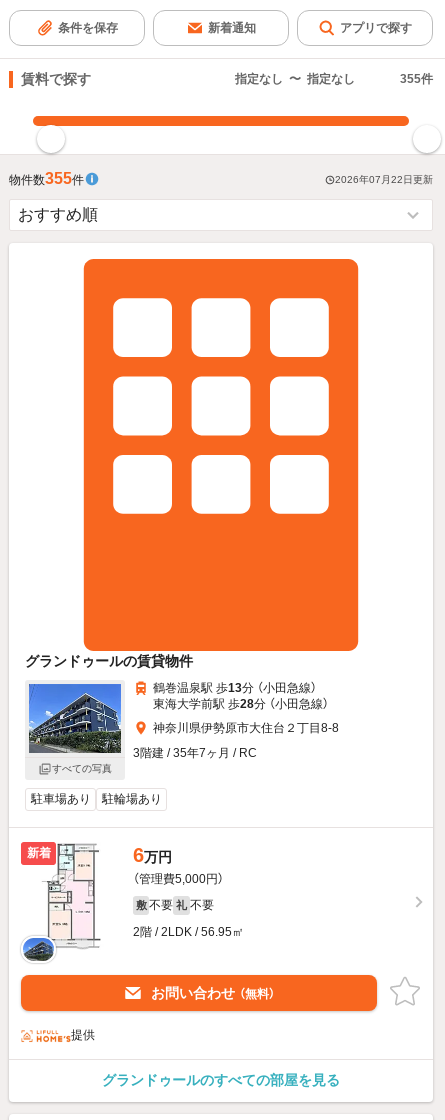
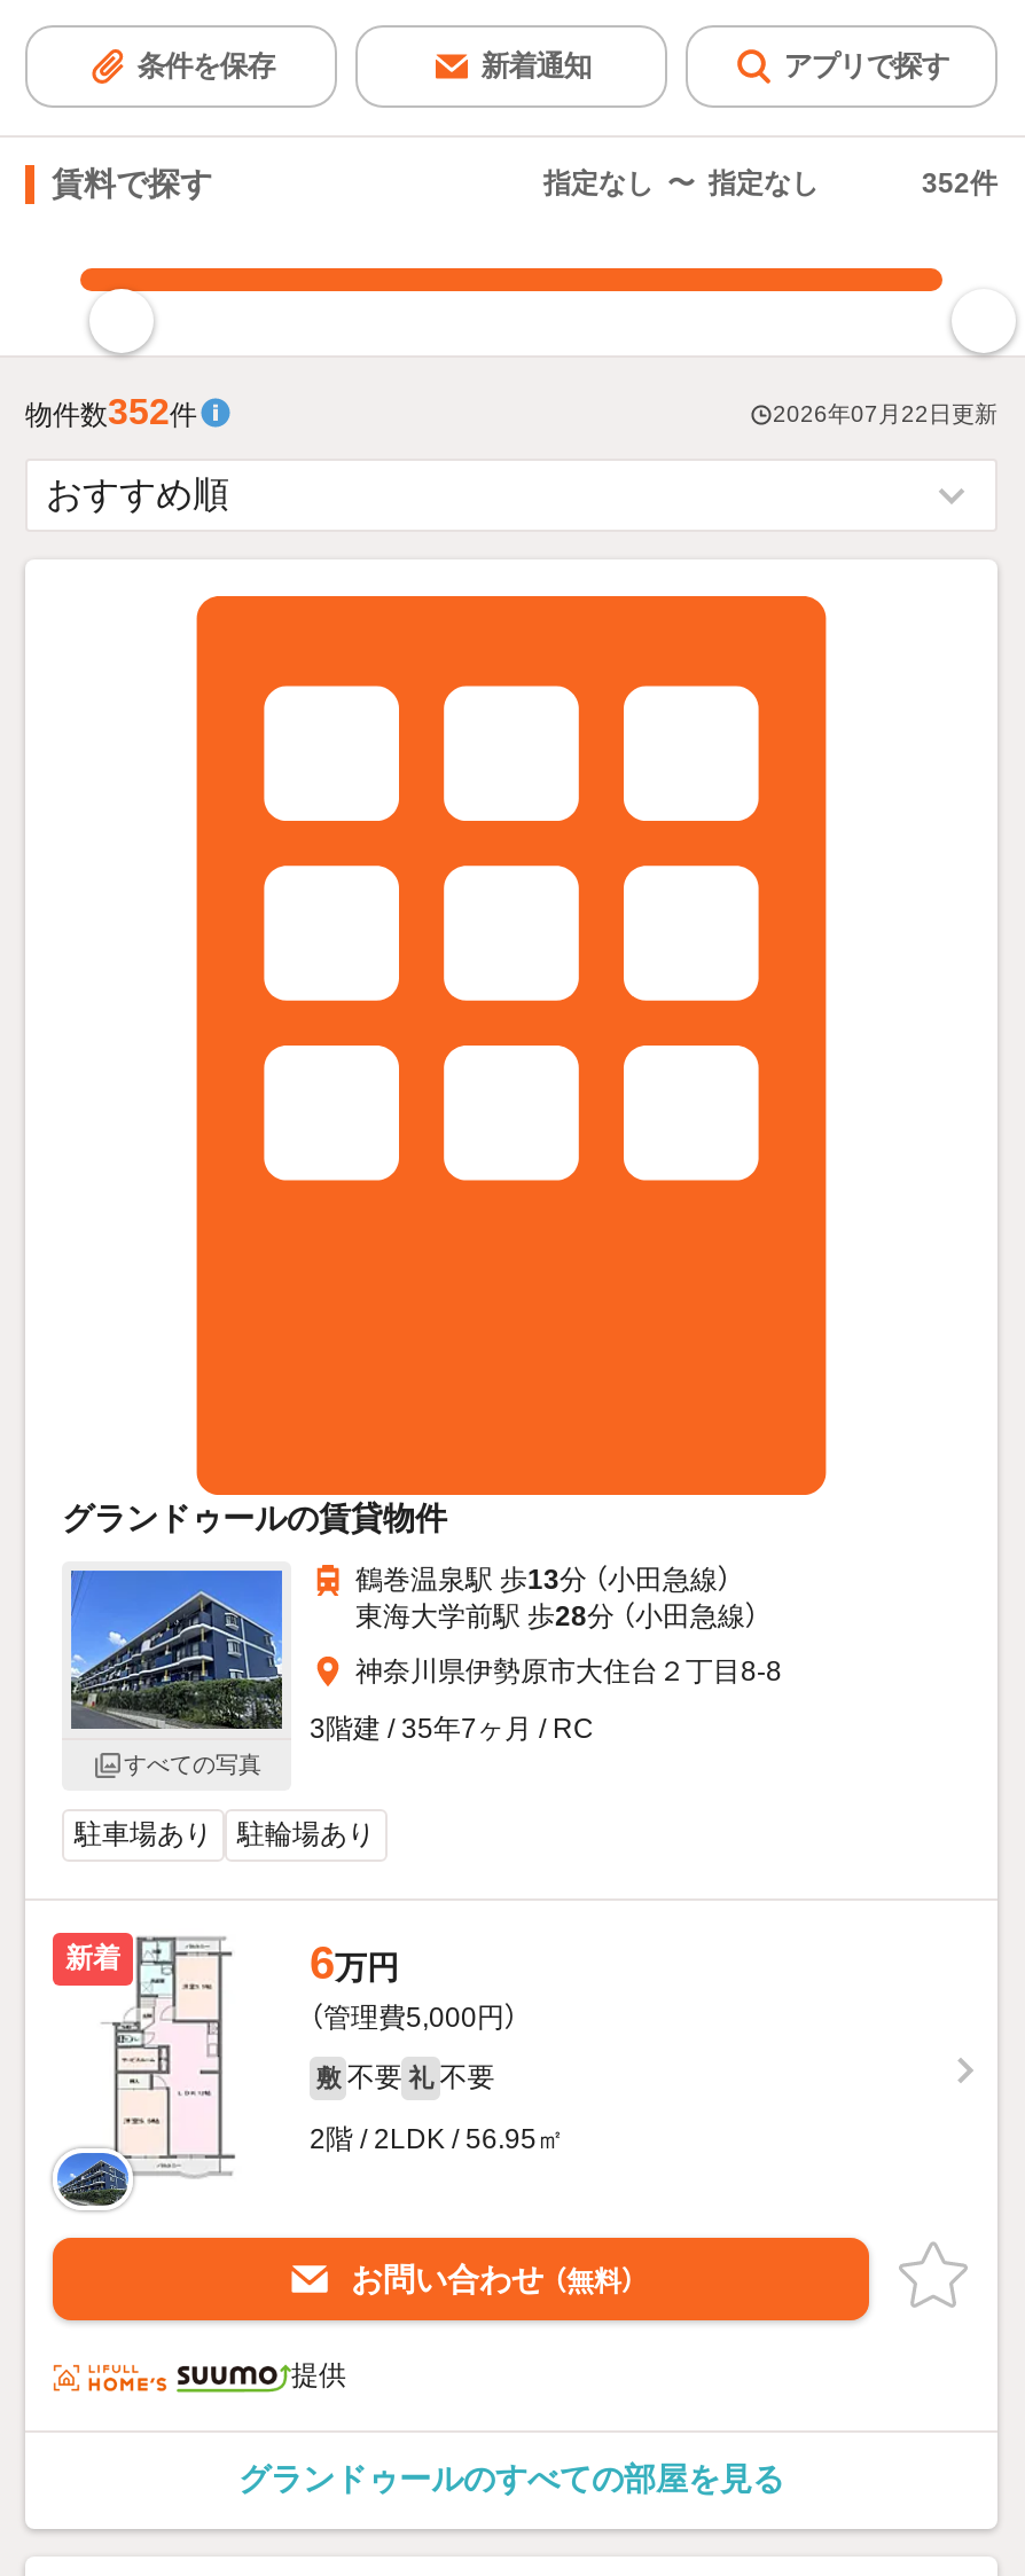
- 355件
+ 352件

- 物件数355件
+ 物件数352件
